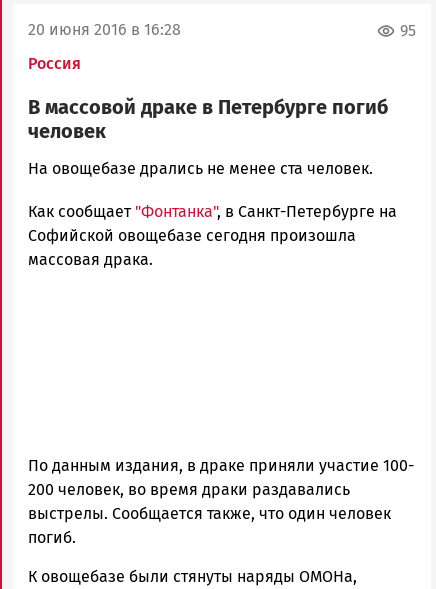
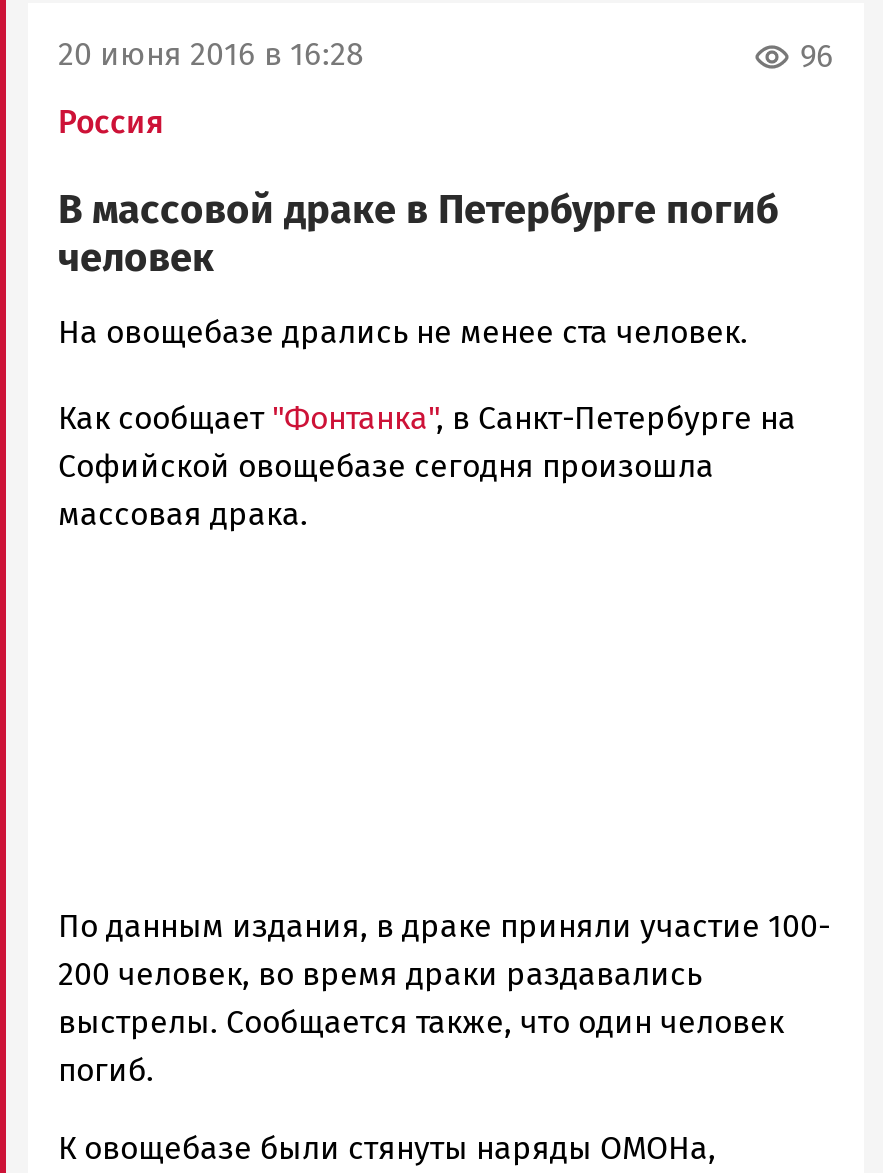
- 95
+ 96
